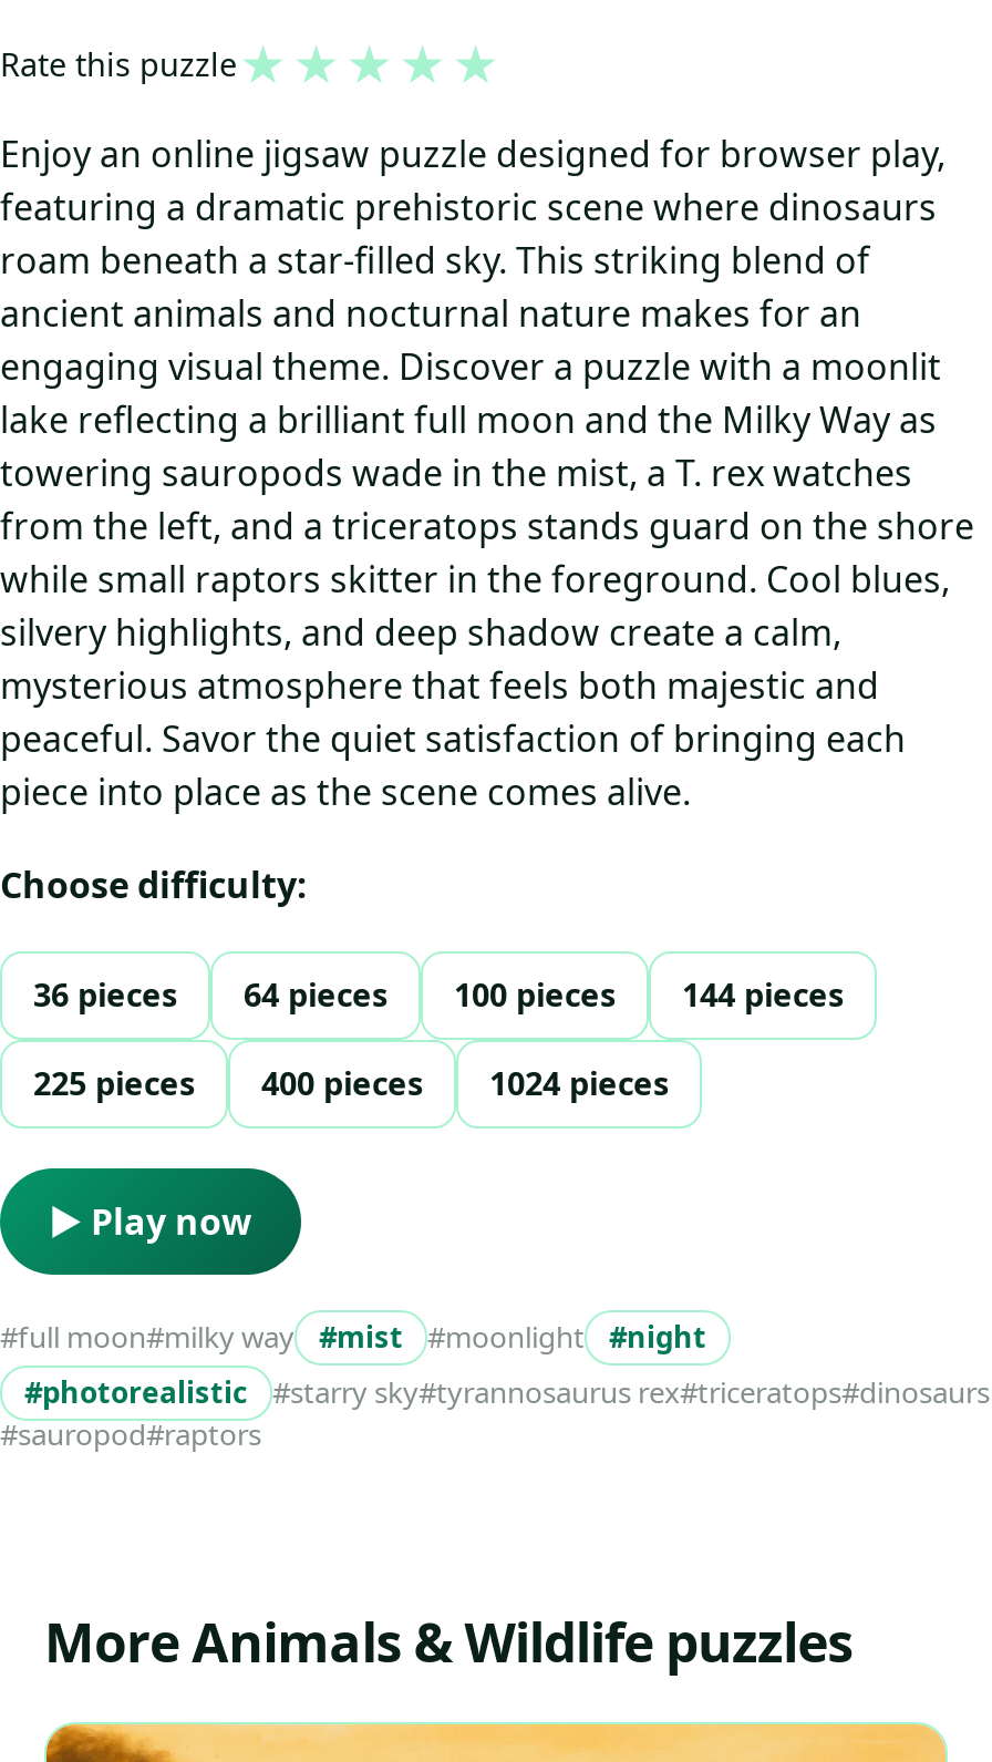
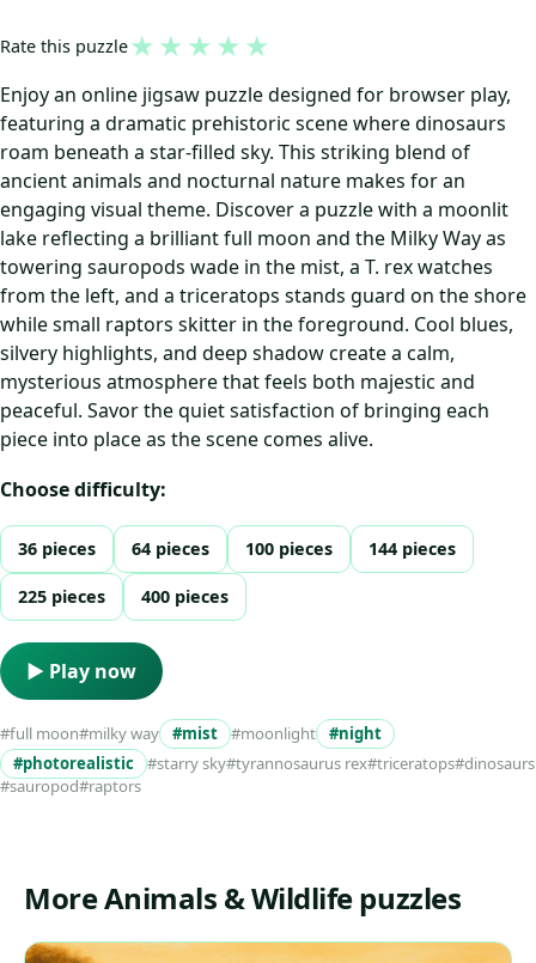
- 1024 pieces
